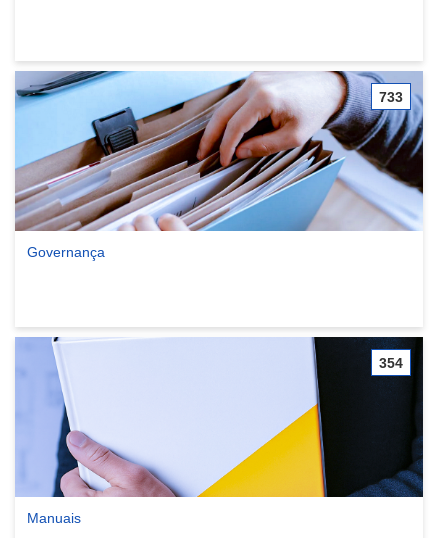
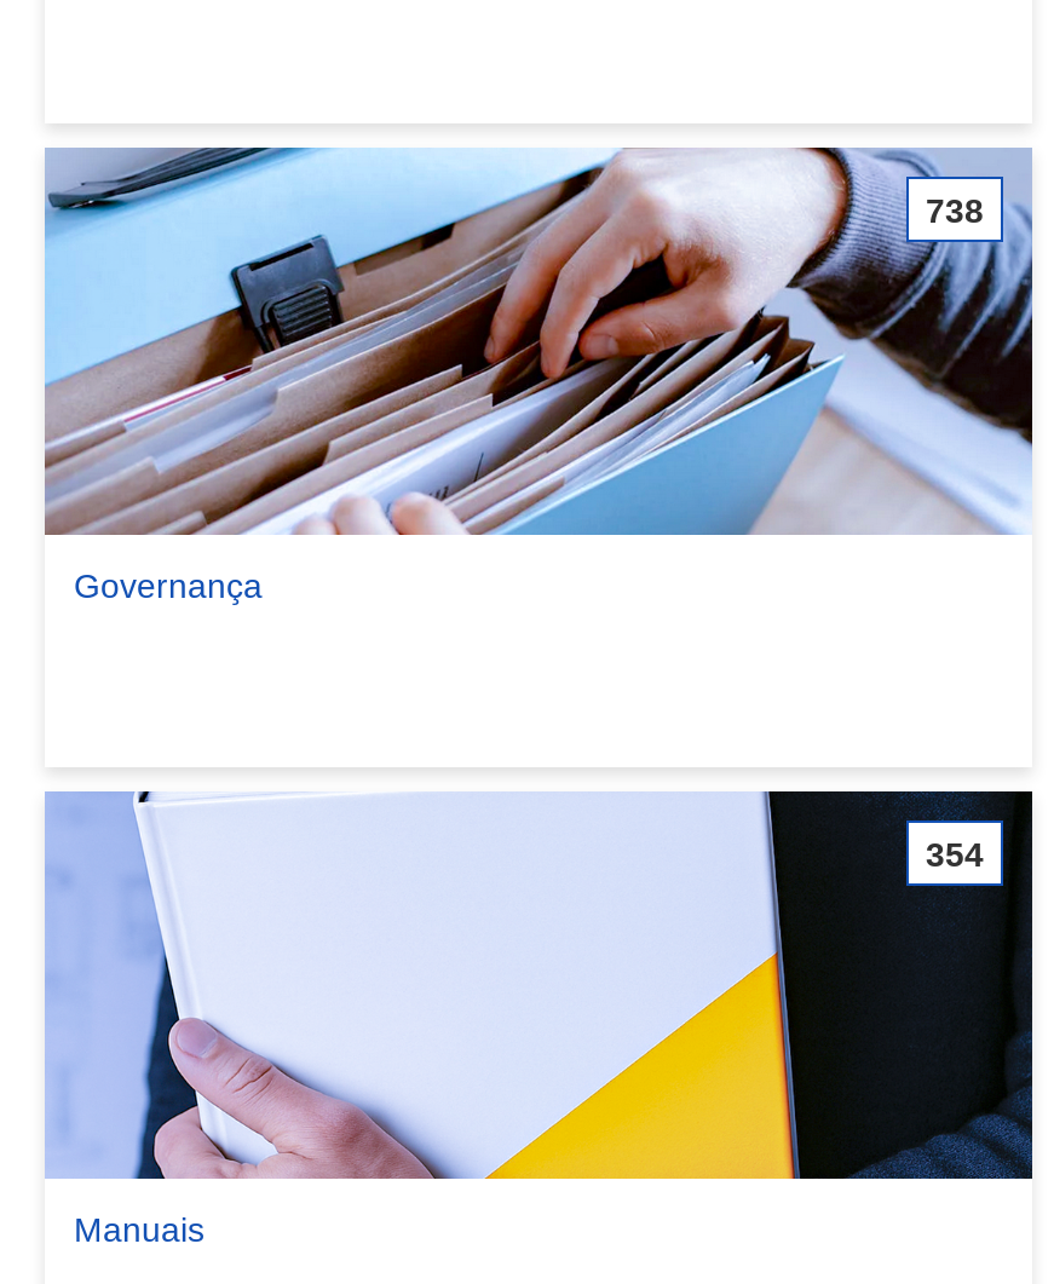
- 733
+ 738
